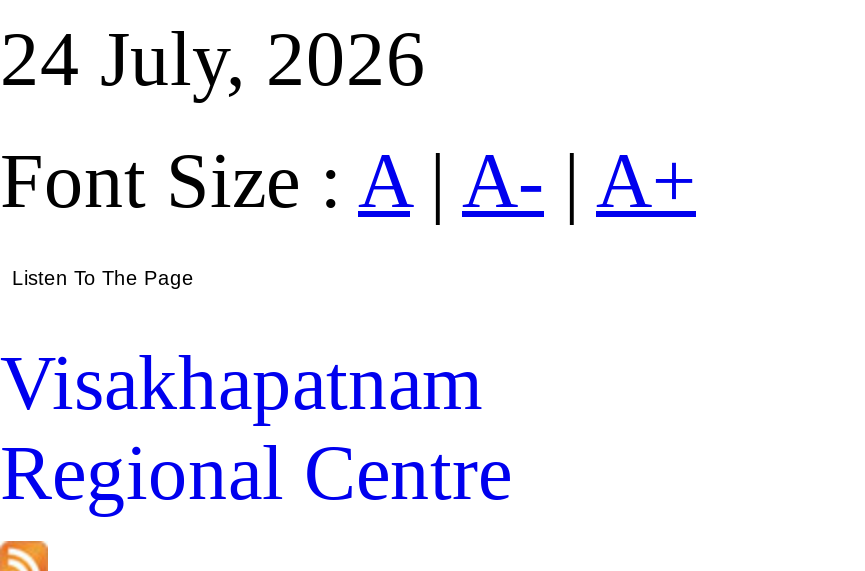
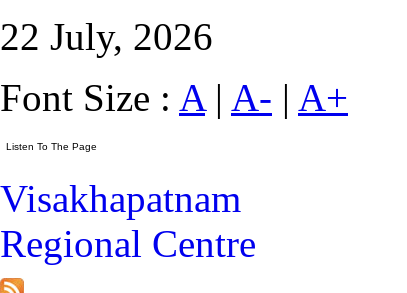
- 24 July, 2026
+ 22 July, 2026
